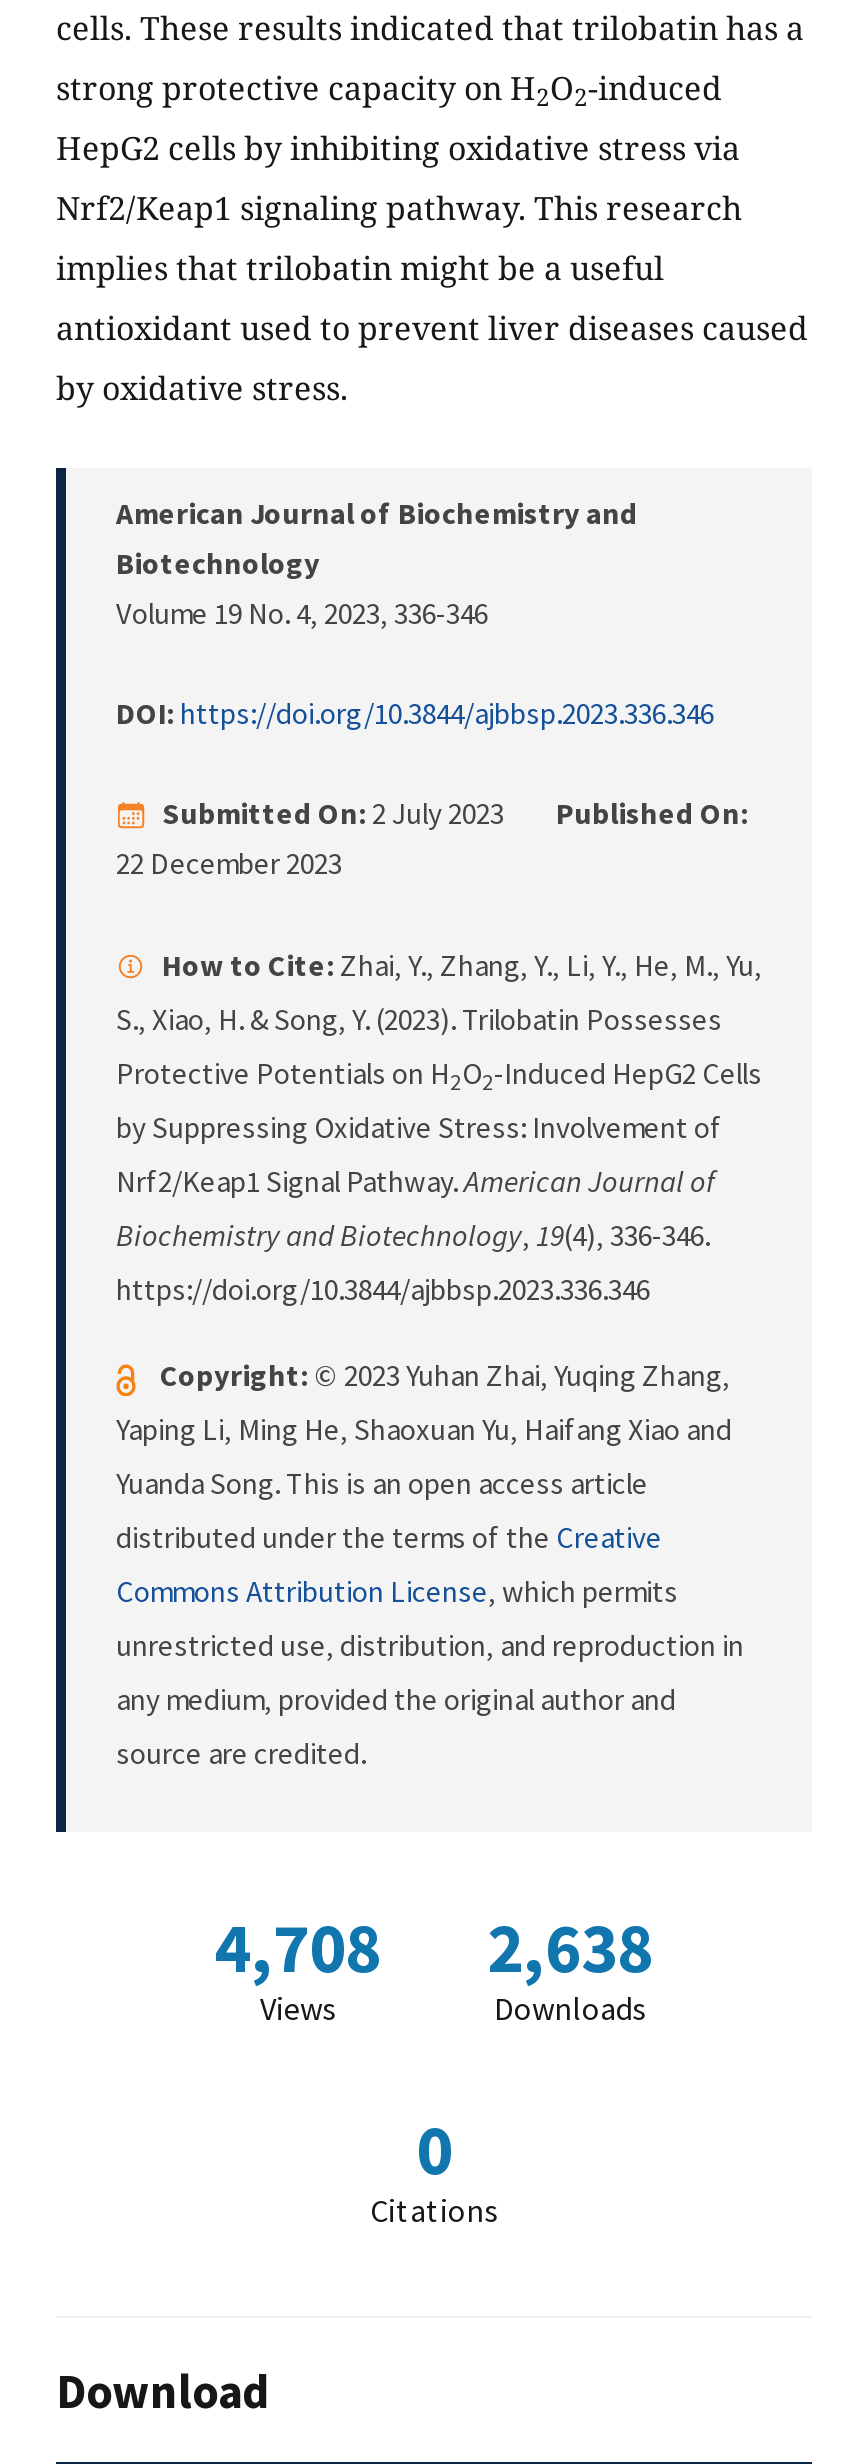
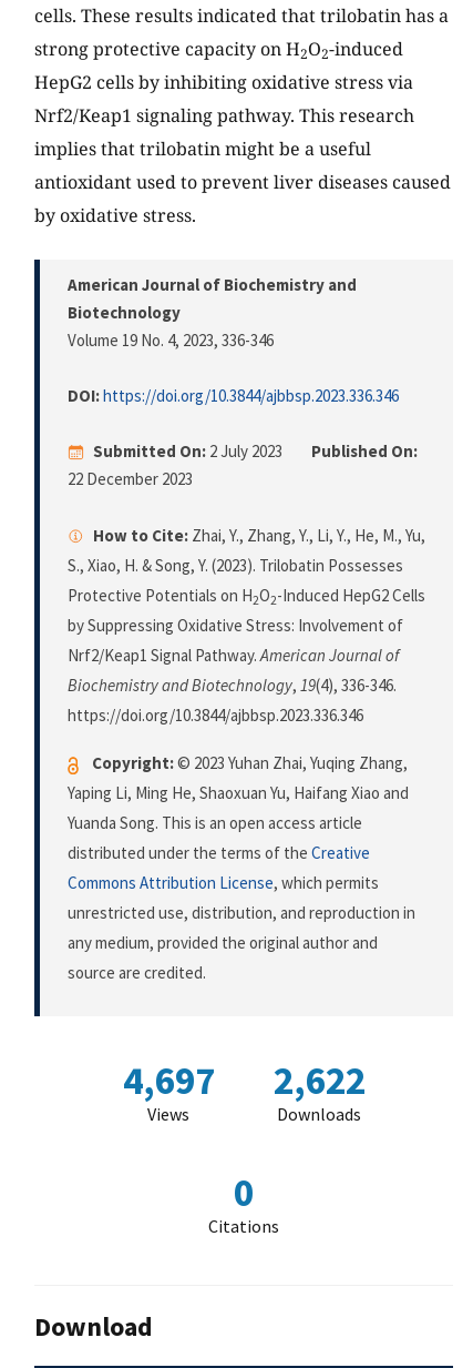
- 4,708
+ 4,697

- 2,638
+ 2,622
